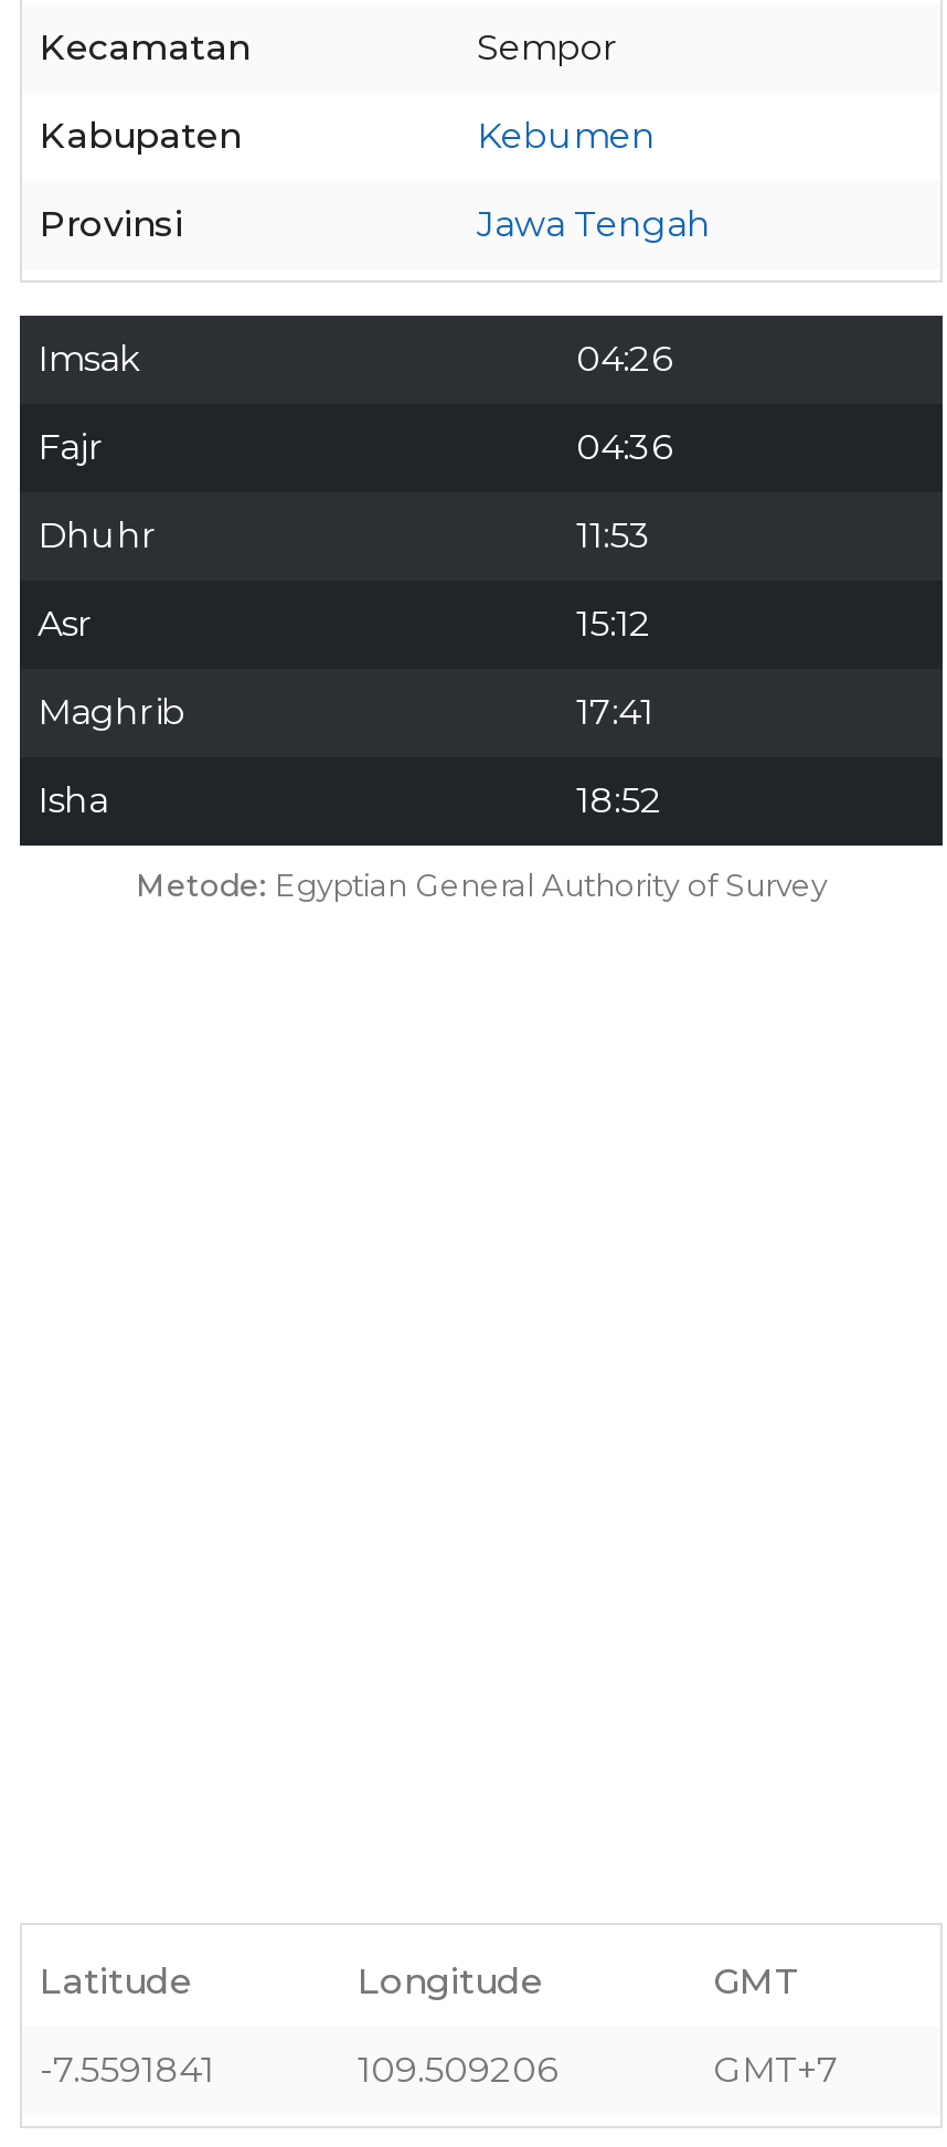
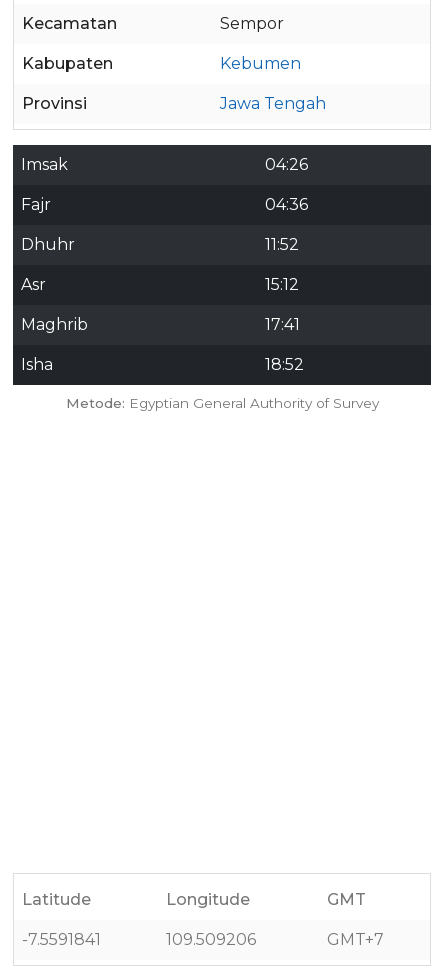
- 11:53
+ 11:52
